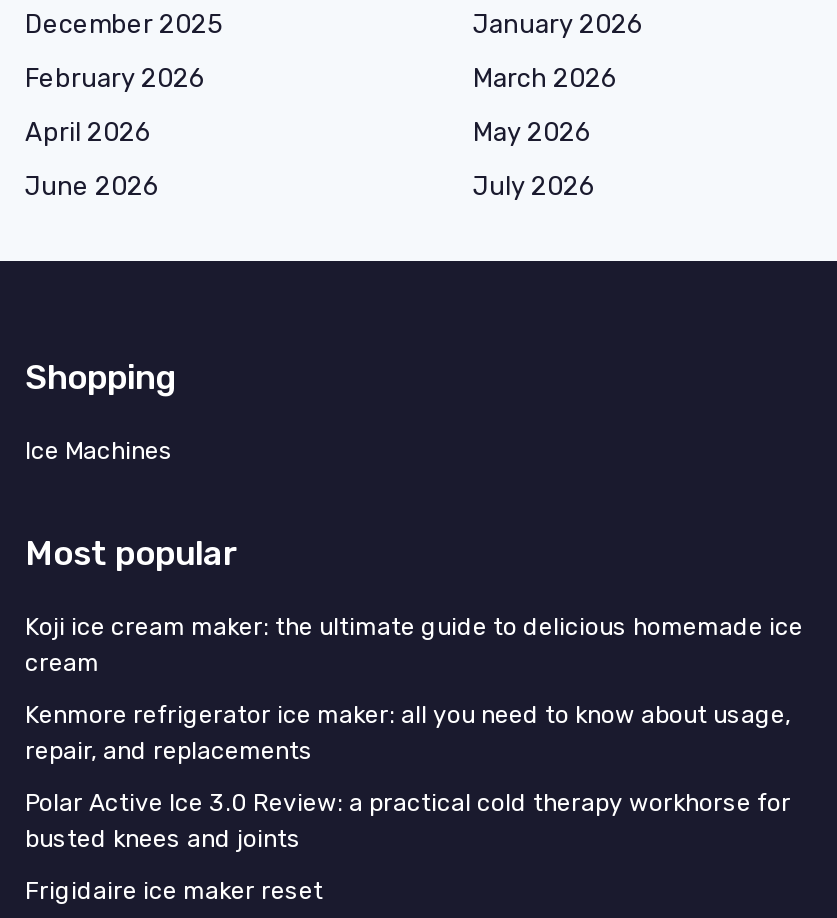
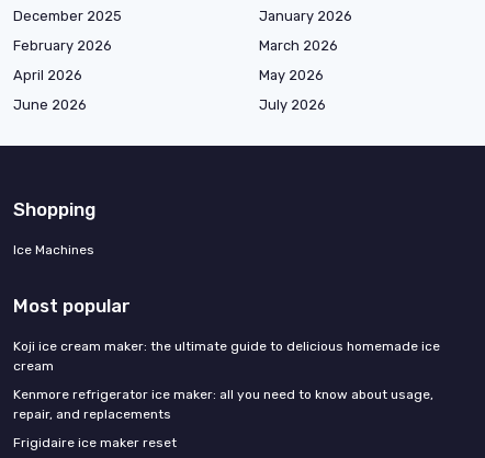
- Polar Active Ice 3.0 Review: a practical cold therapy workhorse for
- busted knees and joints
